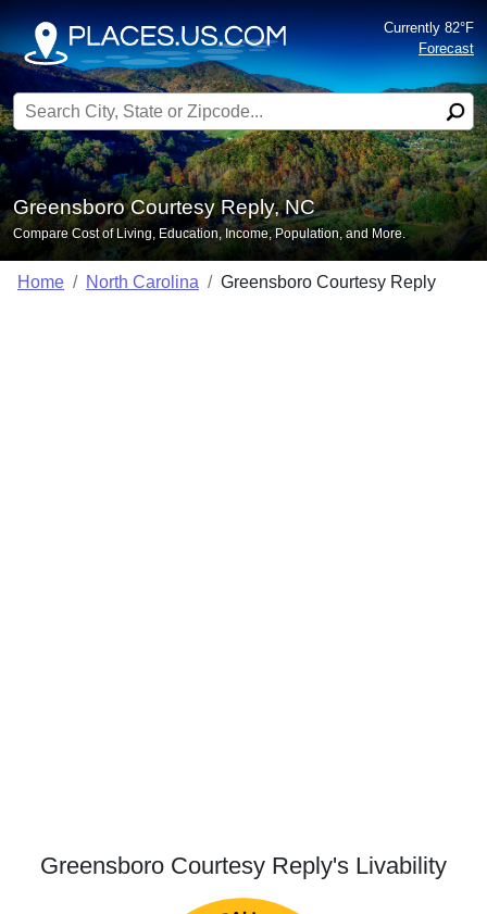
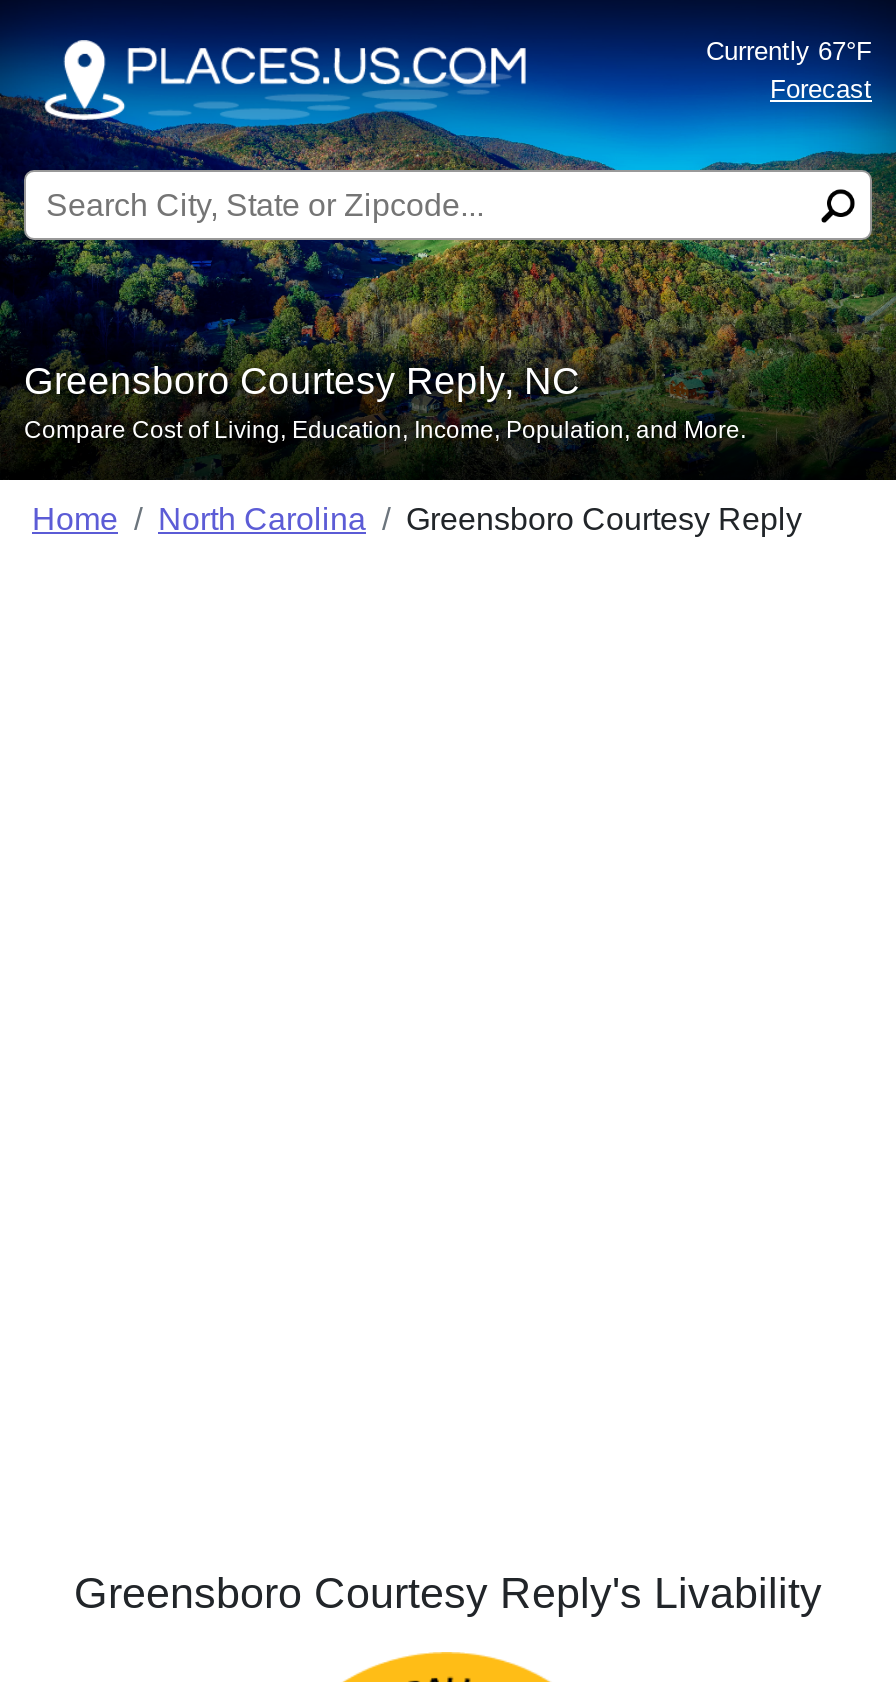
- Currently 82°F
+ Currently 67°F
